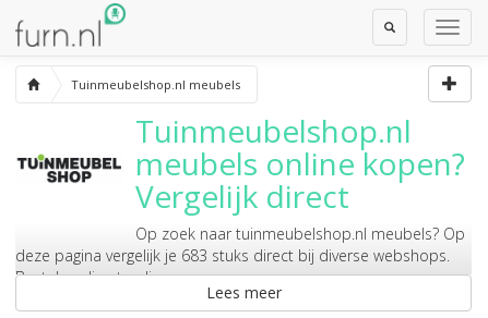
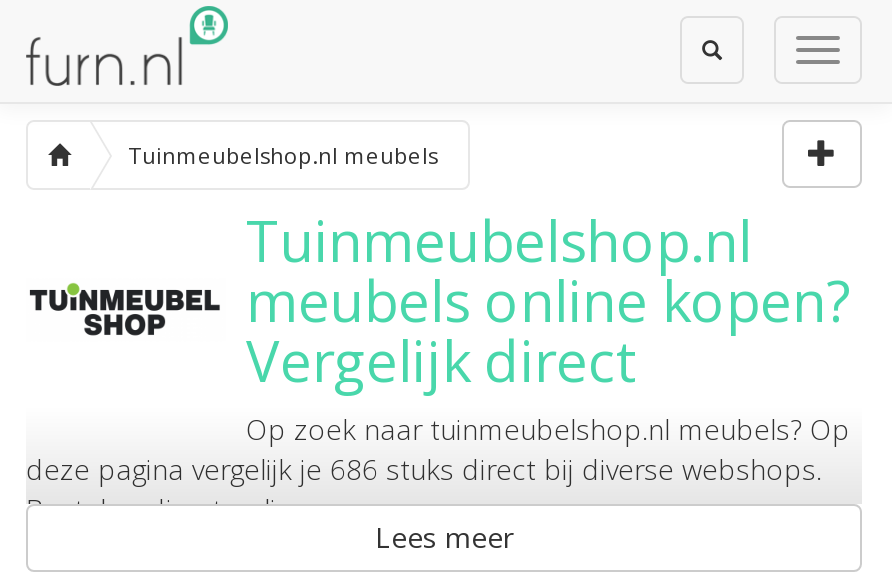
- deze pagina vergelijk je 683 stuks direct bij diverse webshops.
+ deze pagina vergelijk je 686 stuks direct bij diverse webshops.
